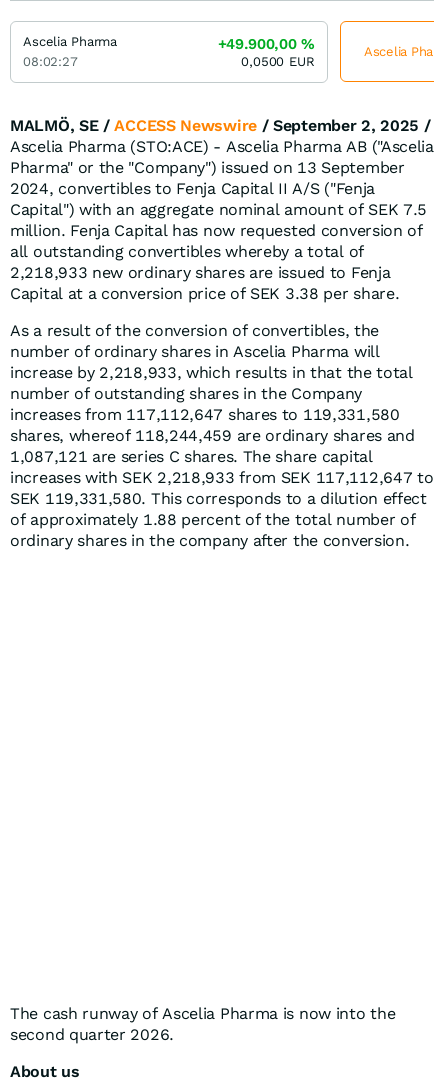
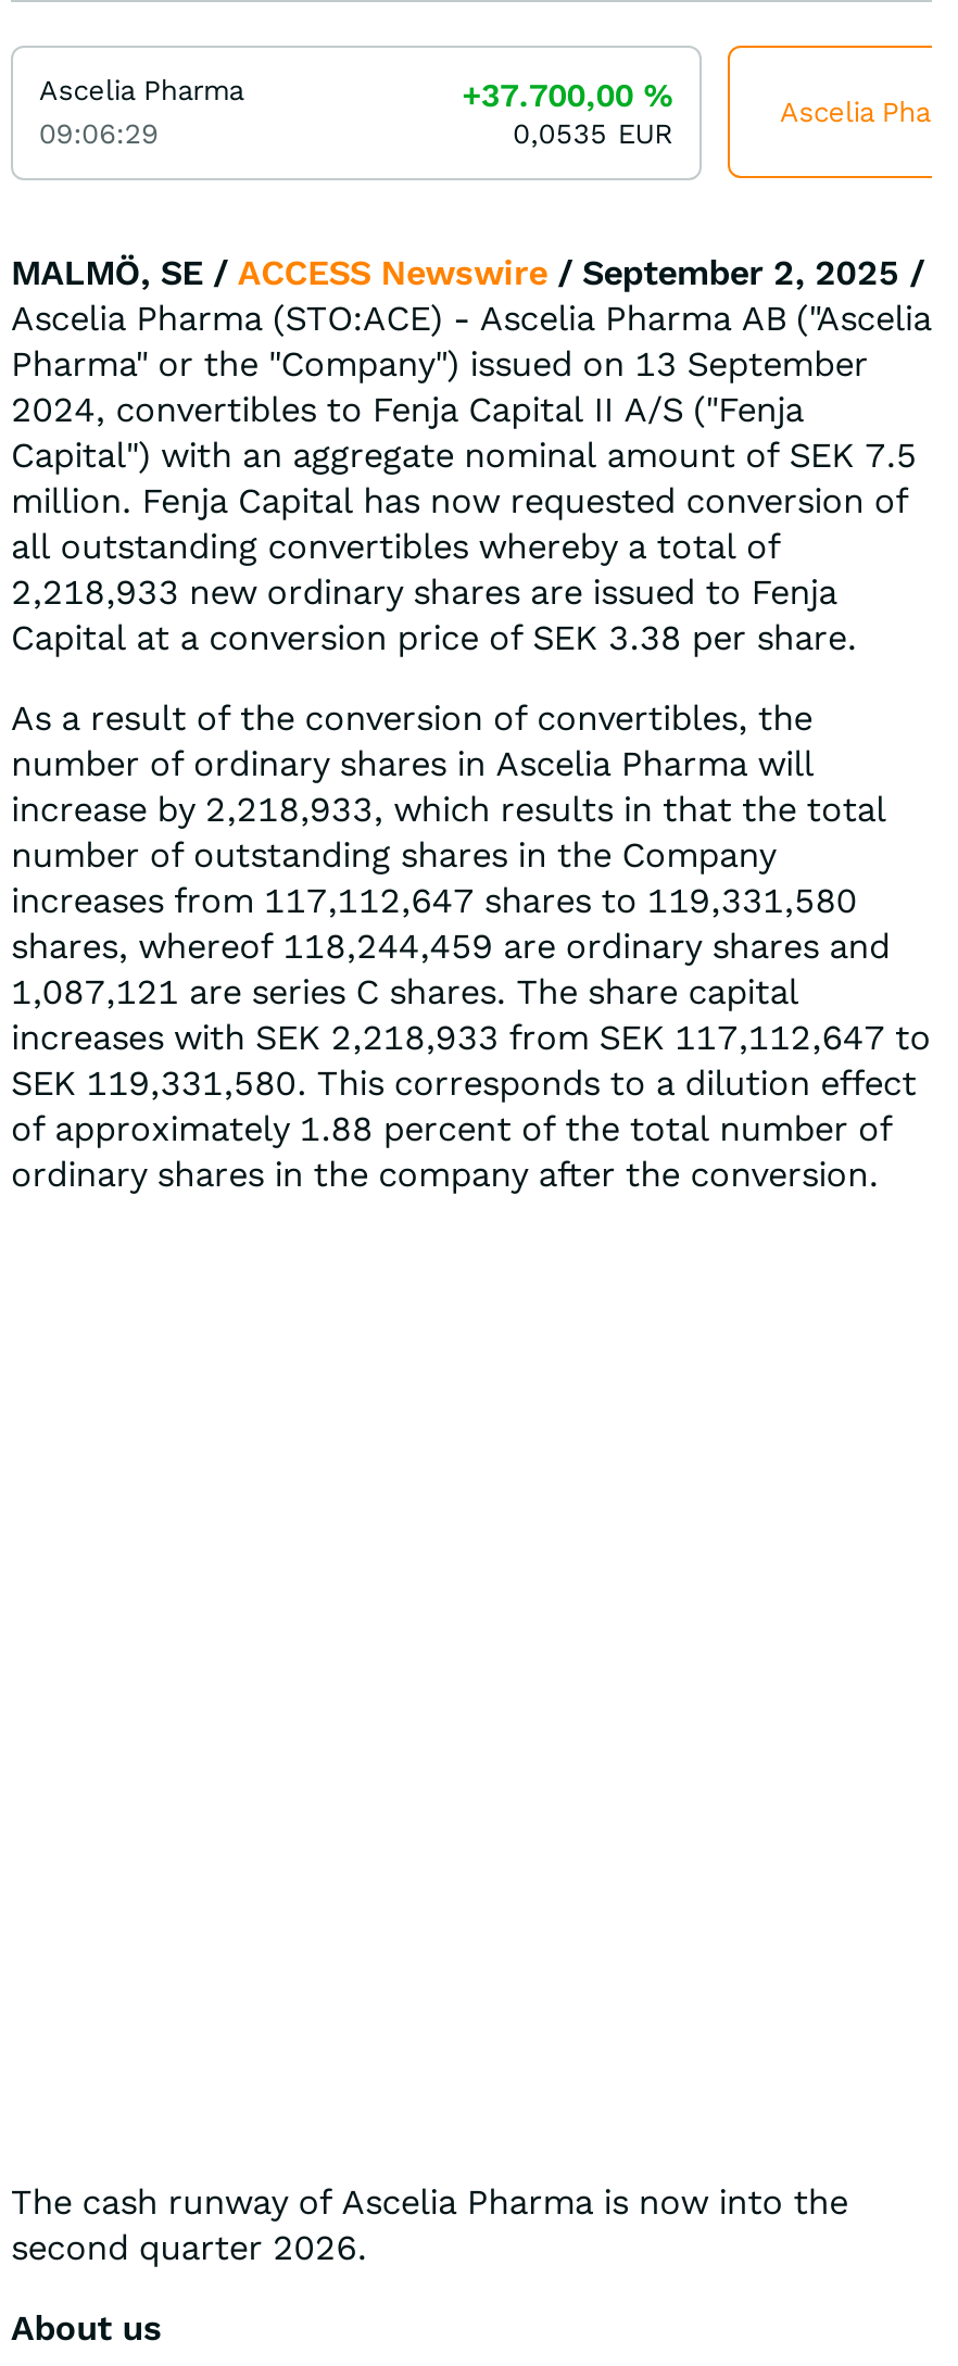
- +49.900,00%
+ +37.700,00%

- 08:02:27
+ 09:06:29

- 0,0500 EUR
+ 0,0535 EUR
